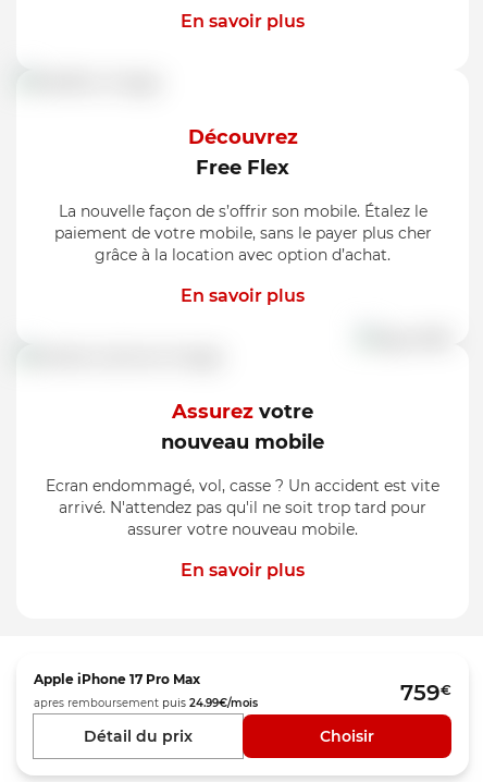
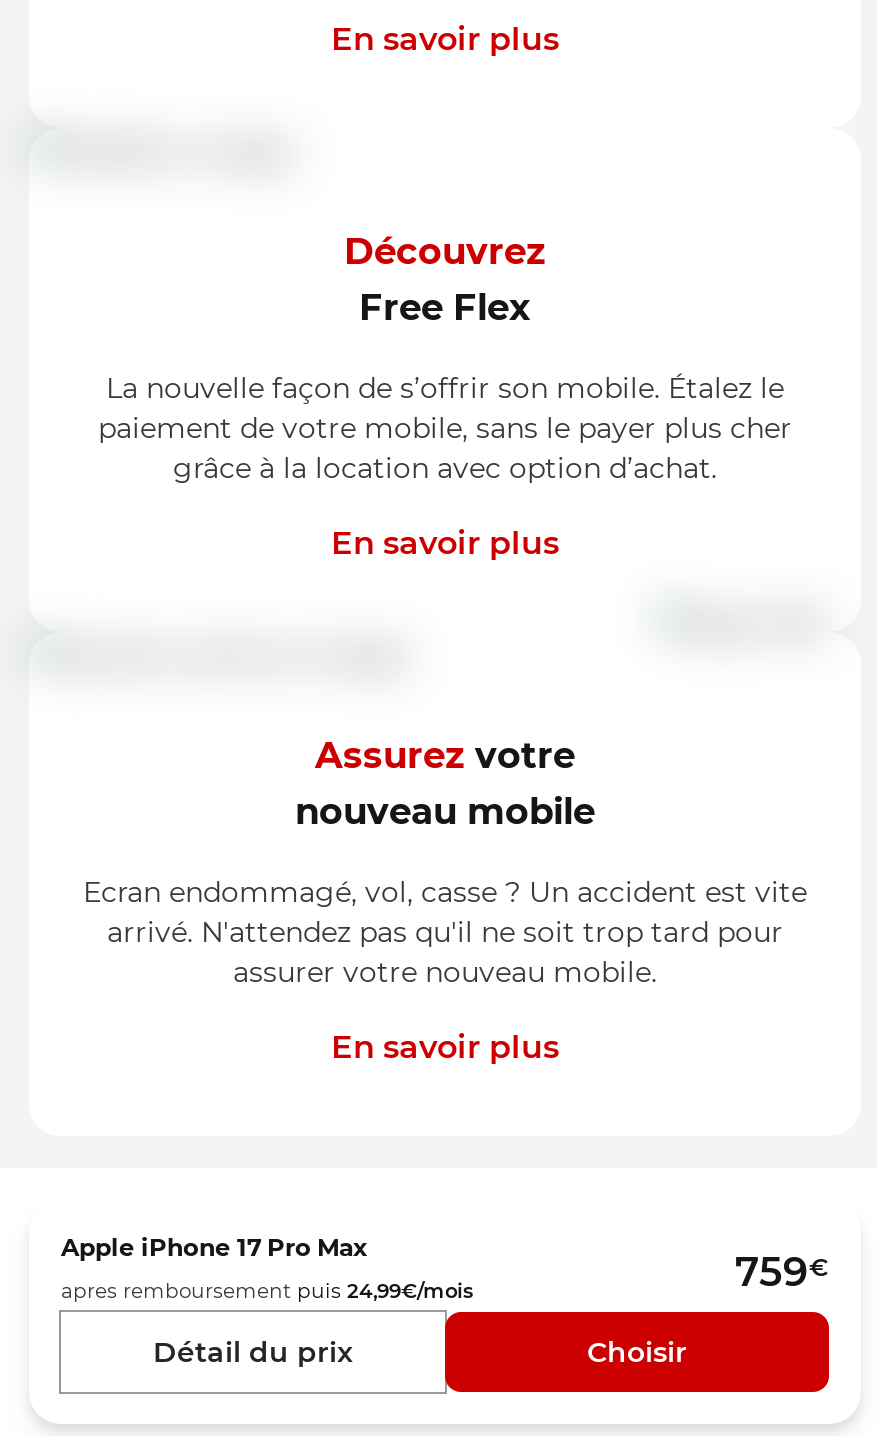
- apres remboursement puis 24.99€/mois
+ apres remboursement puis 24,99€/mois
